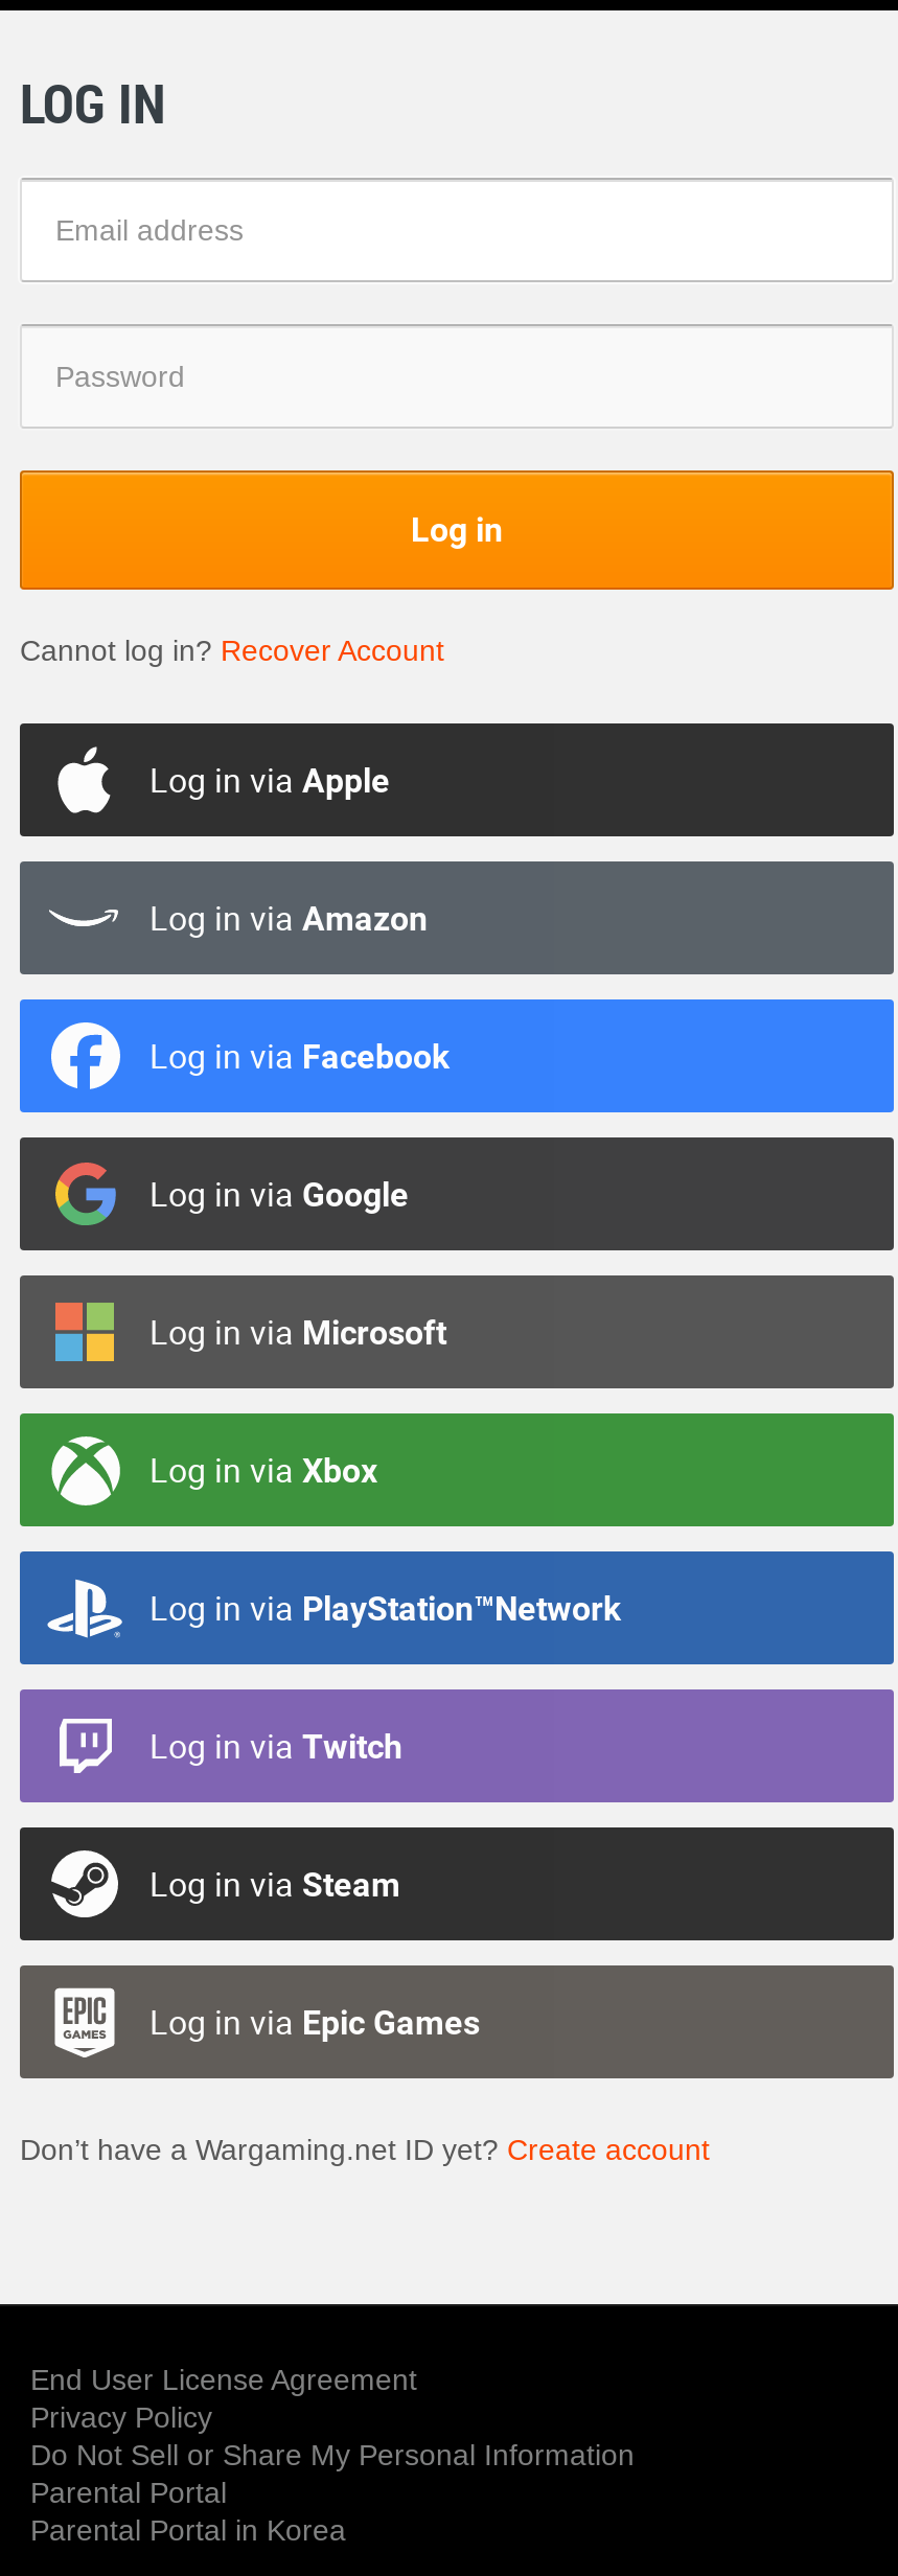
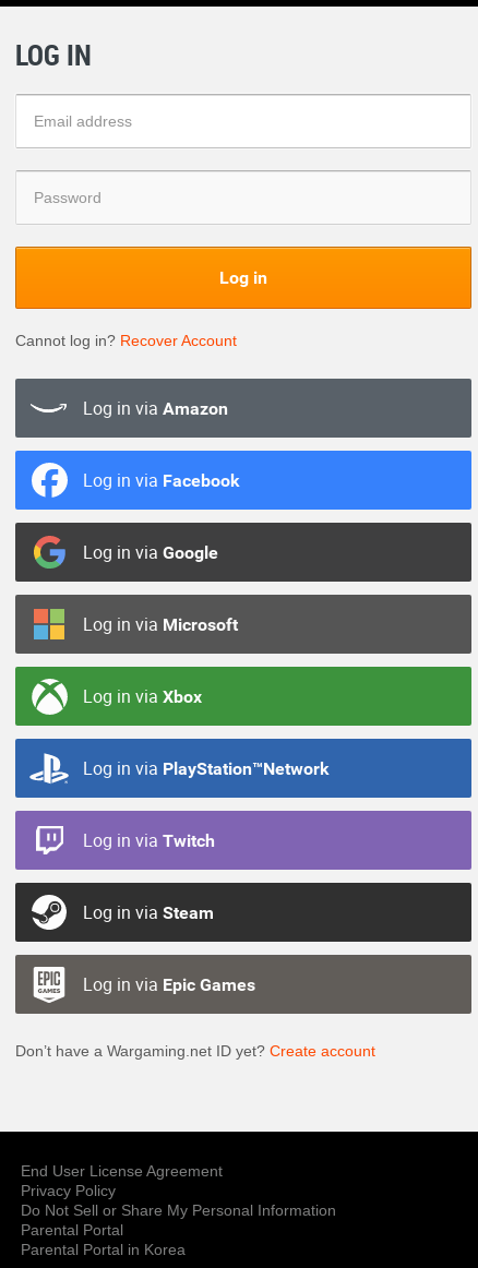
- Log in via Apple
